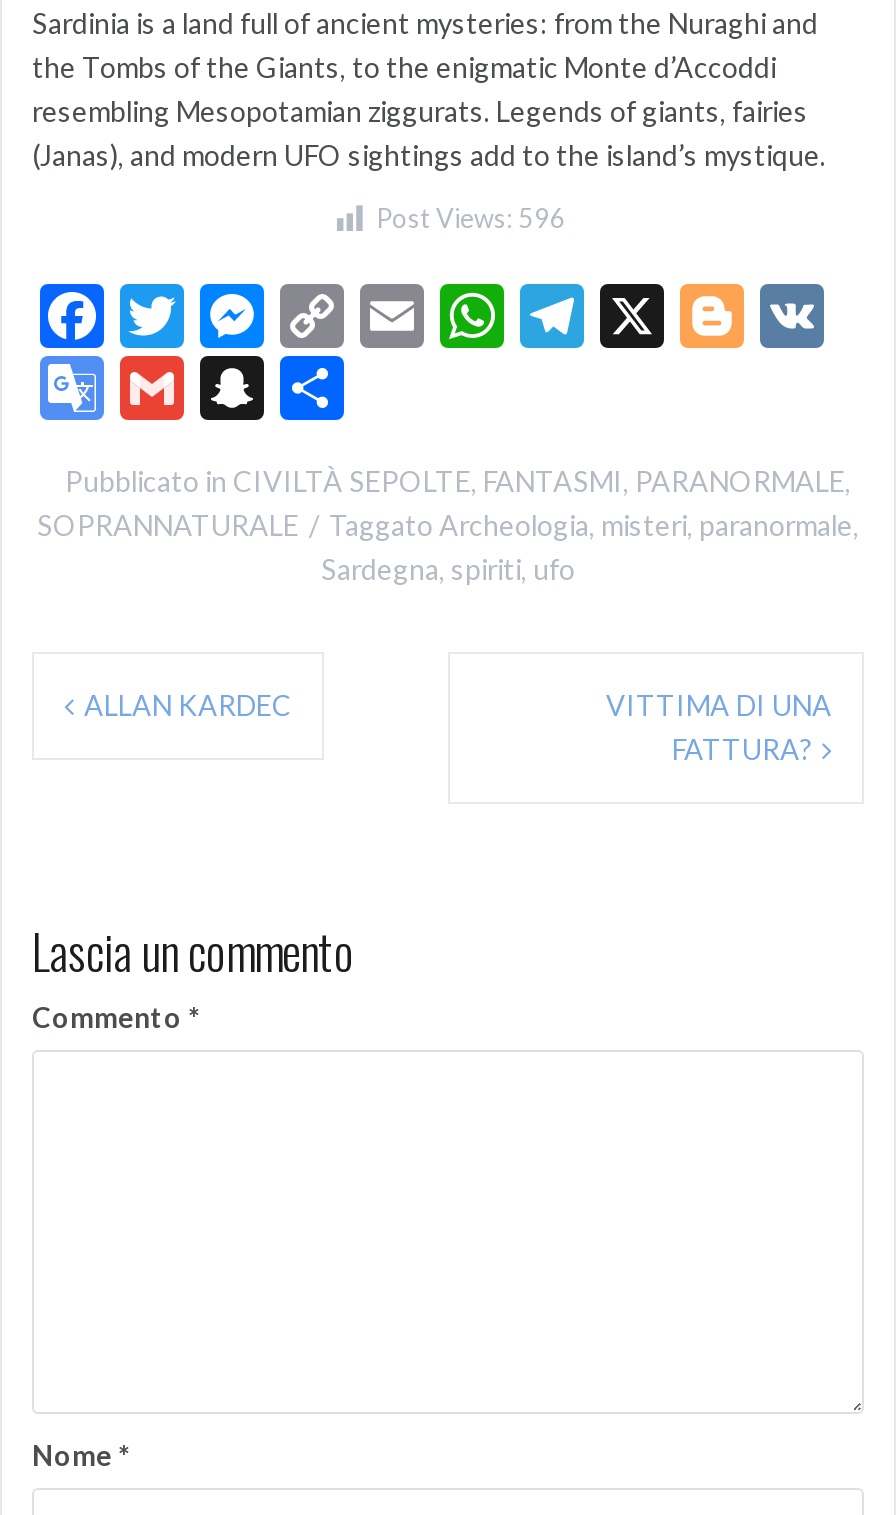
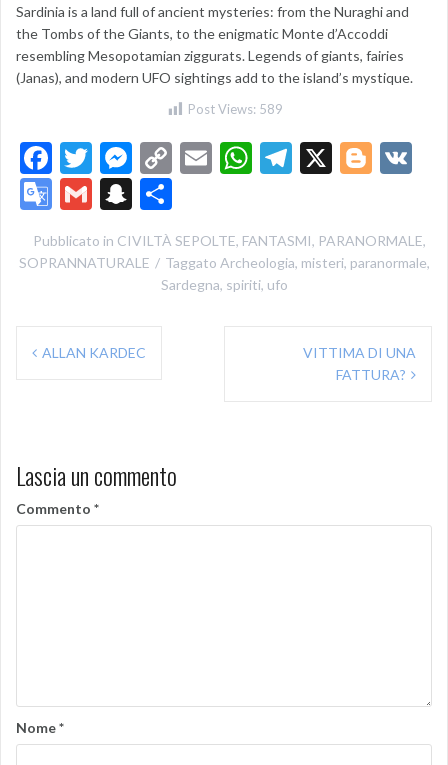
- Post Views: 596
+ Post Views: 589
